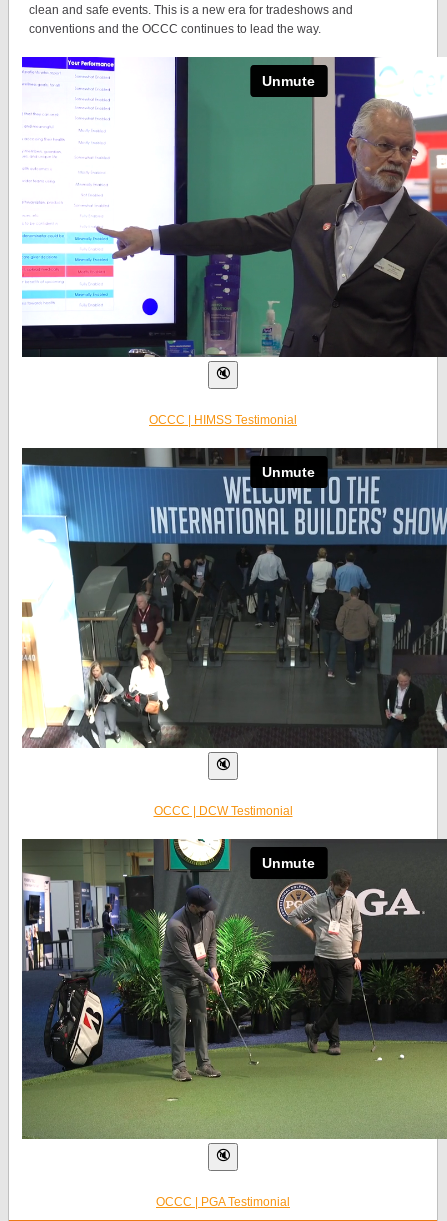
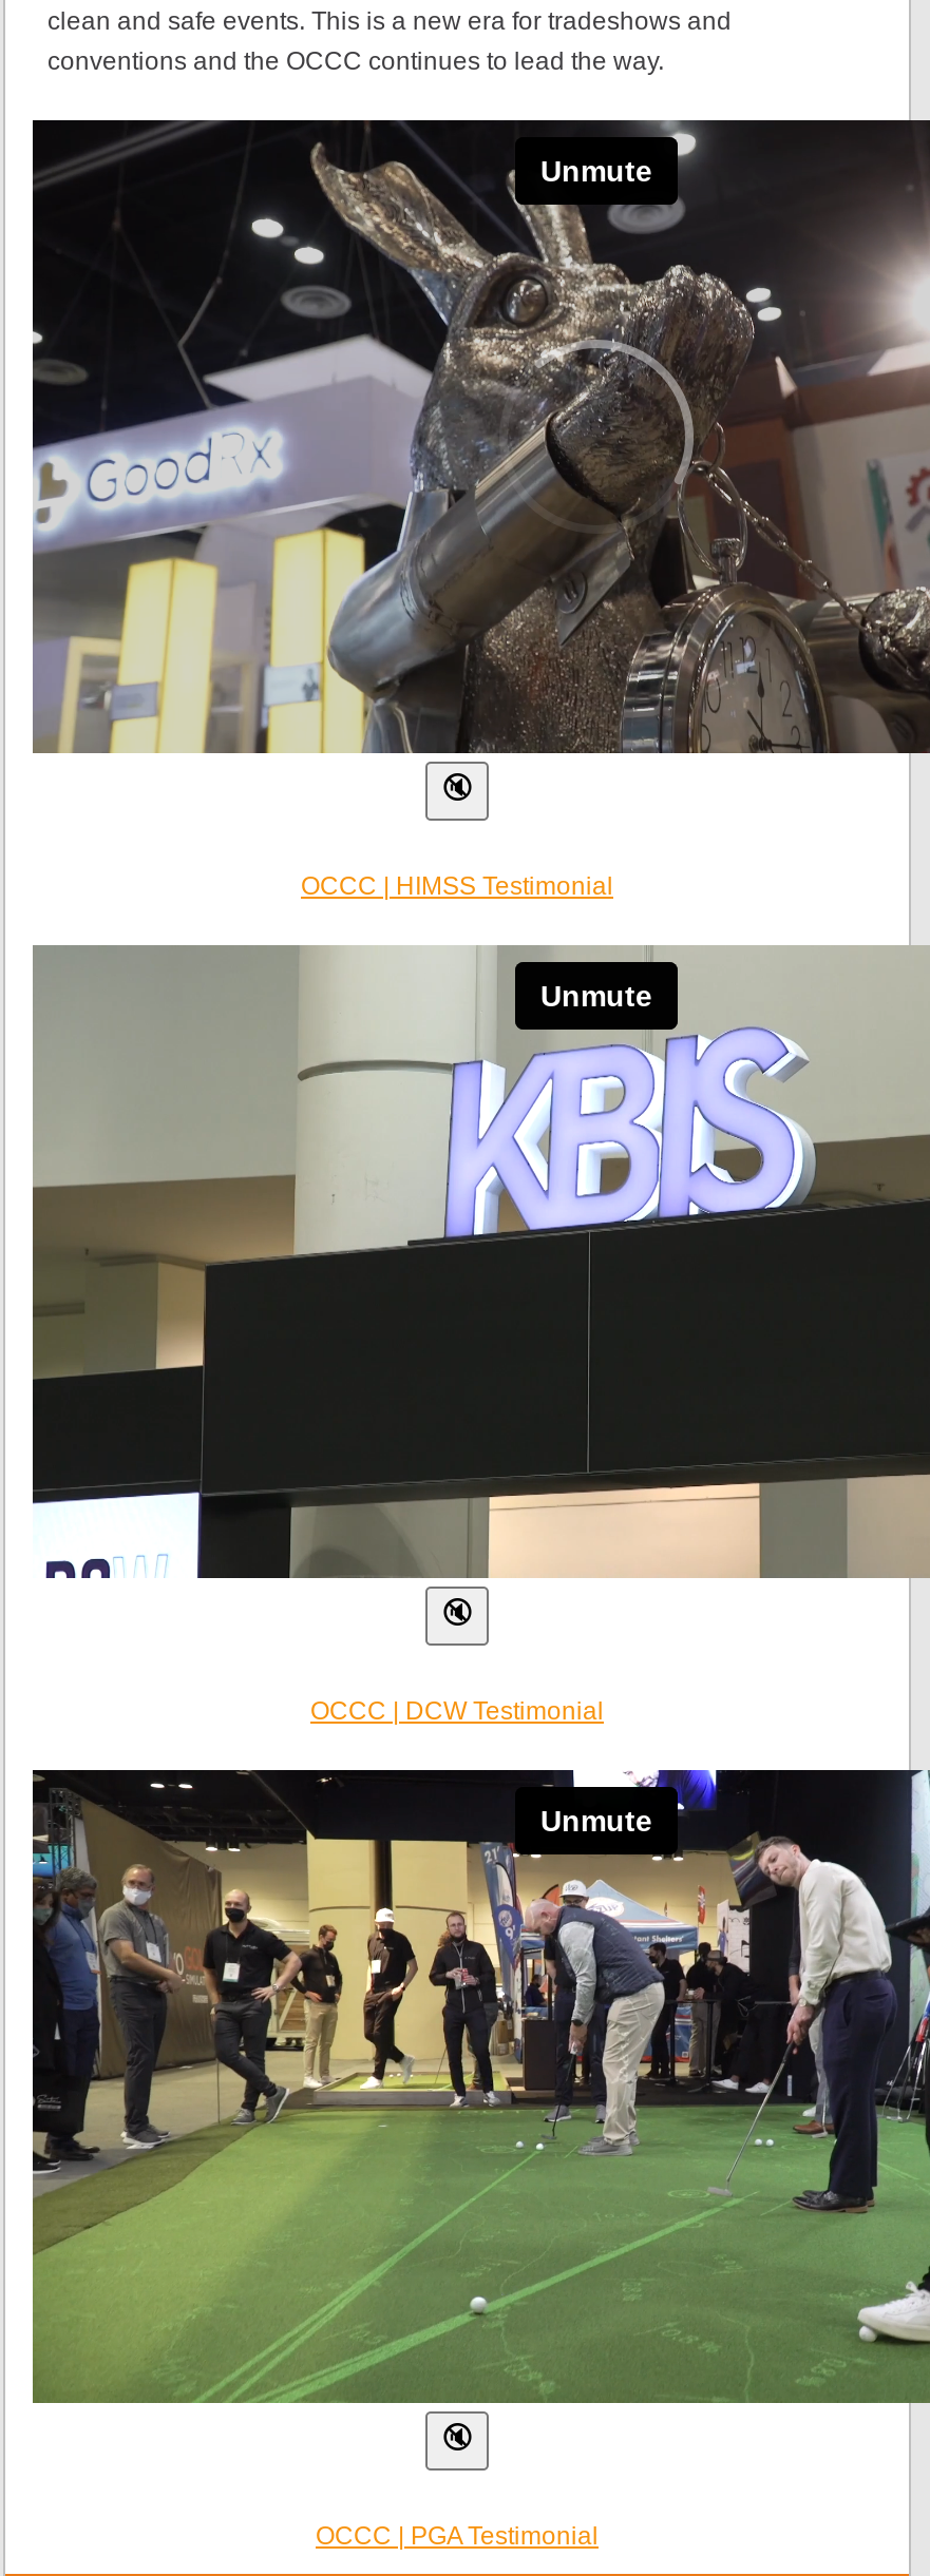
- [image]
+ [image]

- [image]
+ [image]

- [image]
+ [image]
